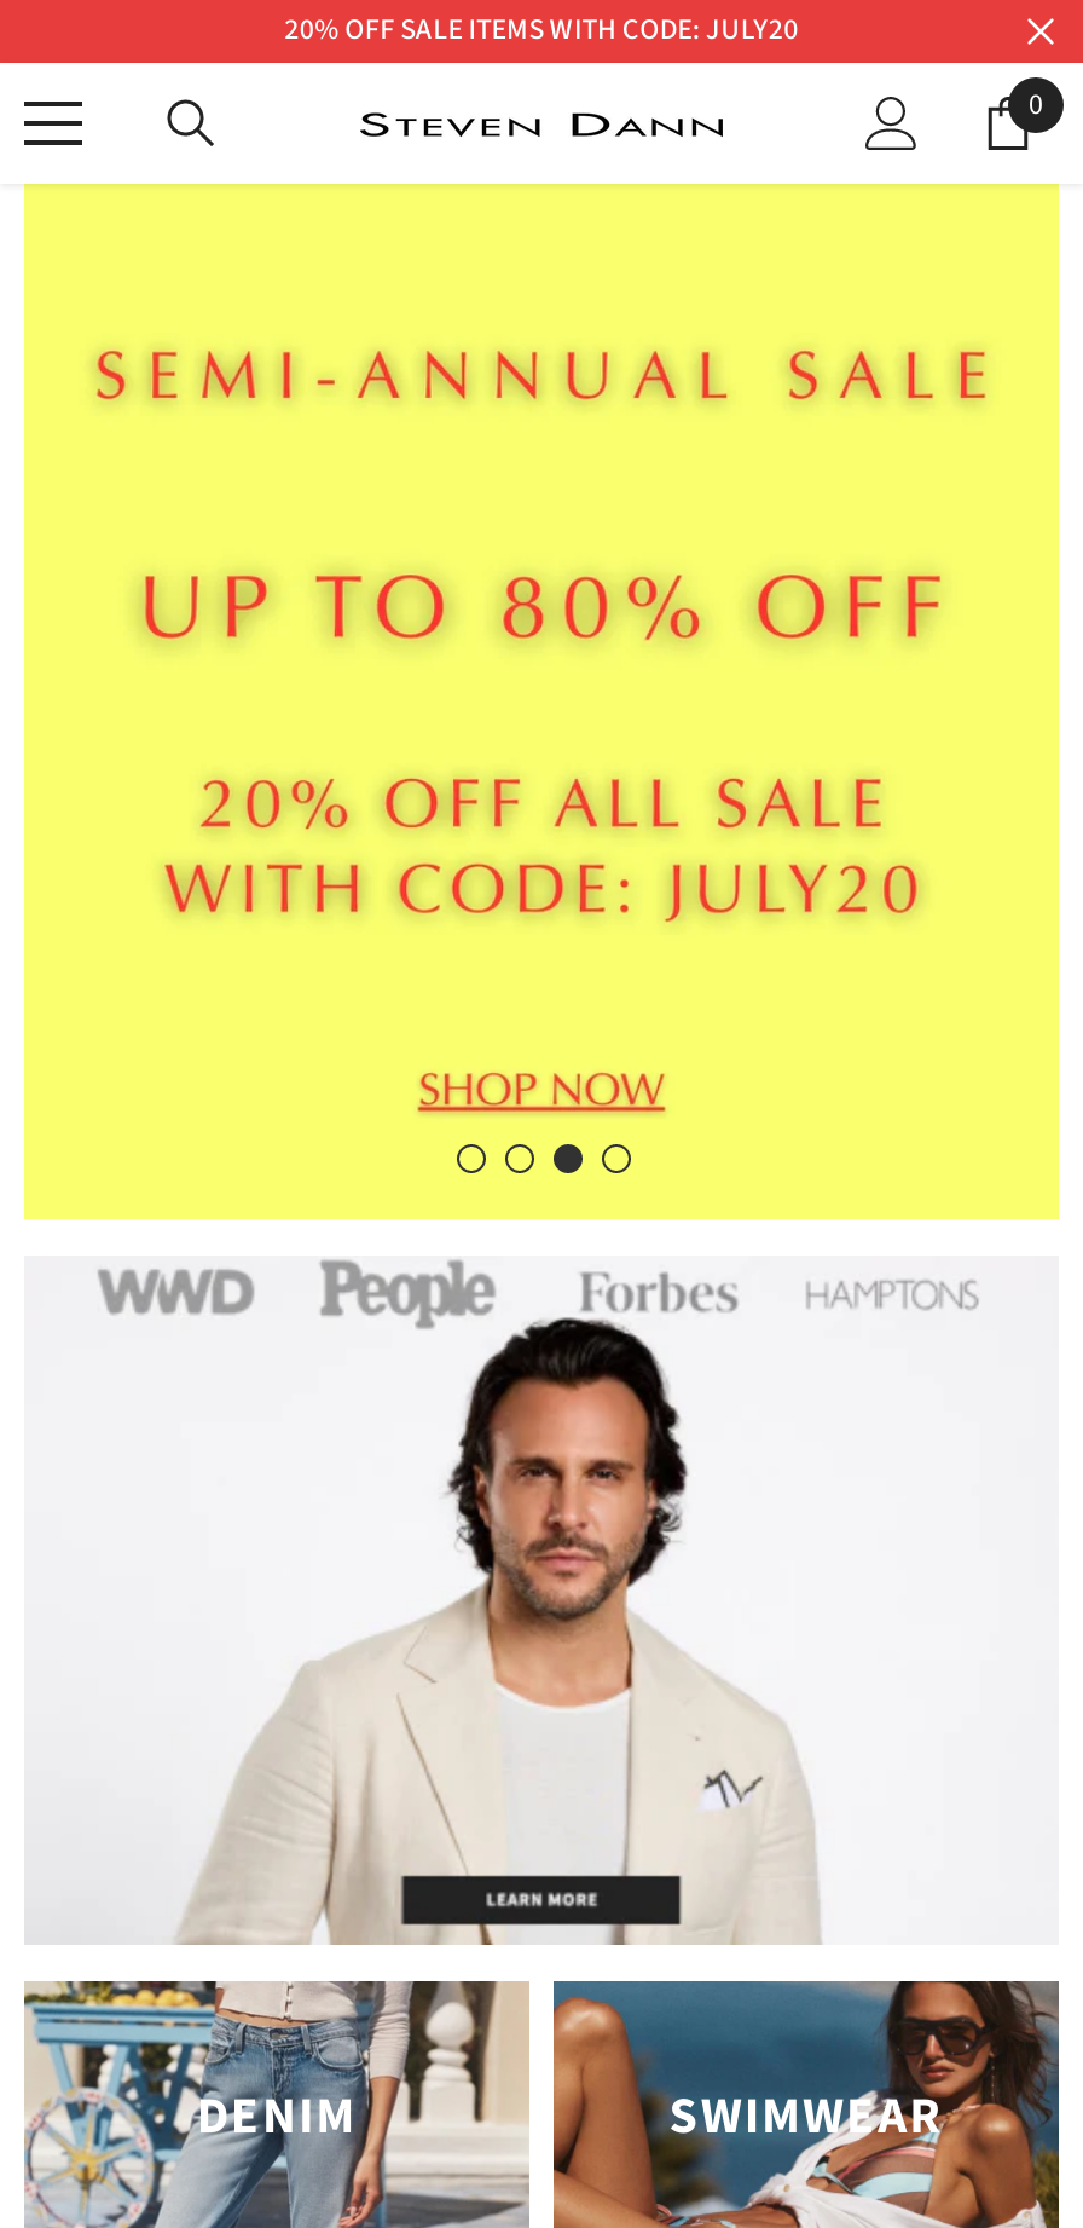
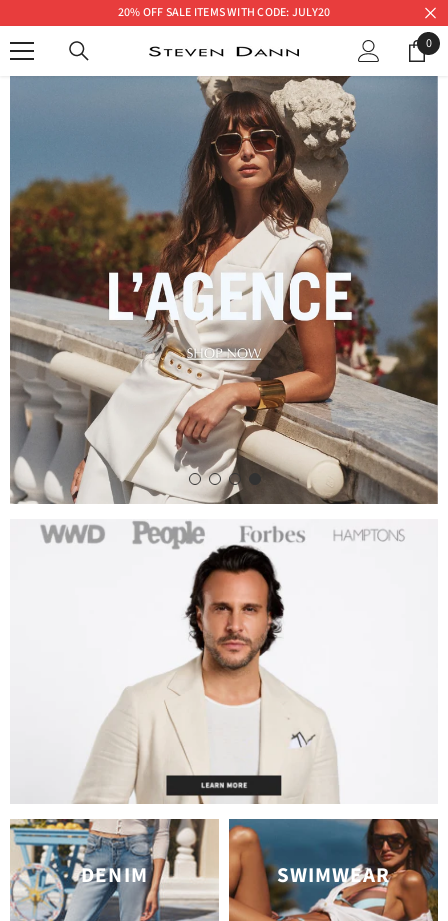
- [image]
+ [image]
